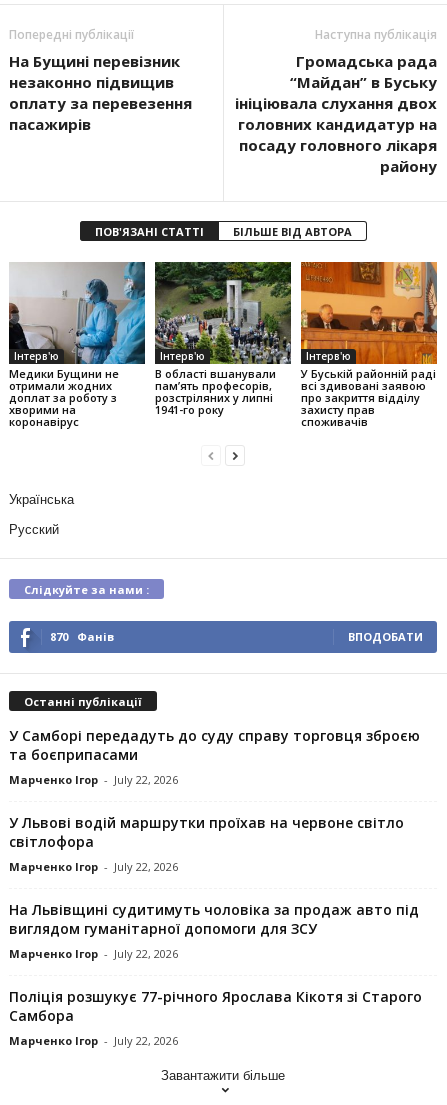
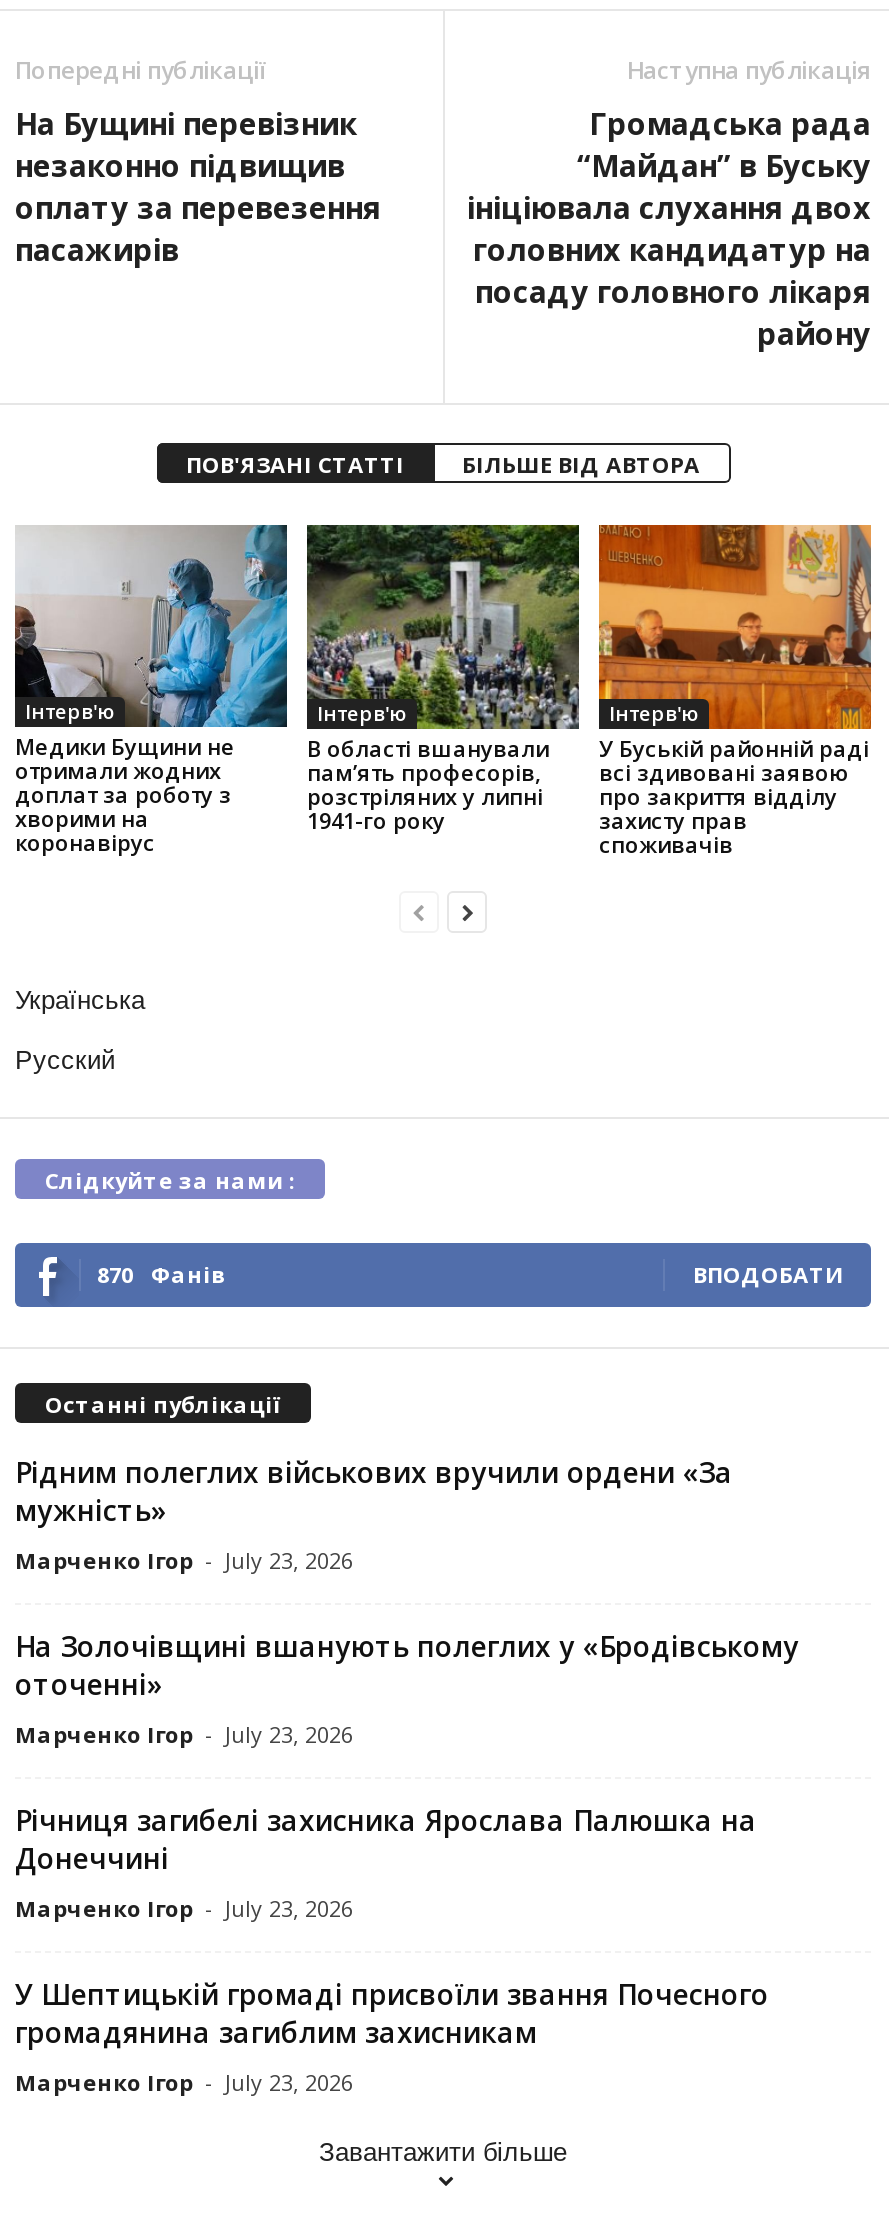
- У Самборі передадуть до суду справу торговця зброєю
- та боєприпасами
- Марченко Ігор - July 22, 2026
+ Рідним полеглих військових вручили ордени «За
+ мужність»
+ Марченко Ігор - July 23, 2026

- У Львові водій маршрутки проїхав на червоне світло
- світлофора
- Марченко Ігор - July 22, 2026
+ На Золочівщині вшанують полеглих у «Бродівському
+ оточенні»
+ Марченко Ігор - July 23, 2026

- На Львівщині судитимуть чоловіка за продаж авто під
- виглядом гуманітарної допомоги для ЗСУ
- Марченко Ігор - July 22, 2026
+ Річниця загибелі захисника Ярослава Палюшка на
+ Донеччині
+ Марченко Ігор - July 23, 2026

- Поліція розшукує 77-річного Ярослава Кікотя зі Старого
- Самбора
- Марченко Ігор - July 22, 2026
+ У Шептицькій громаді присвоїли звання Почесного
+ громадянина загиблим захисникам
+ Марченко Ігор - July 23, 2026
